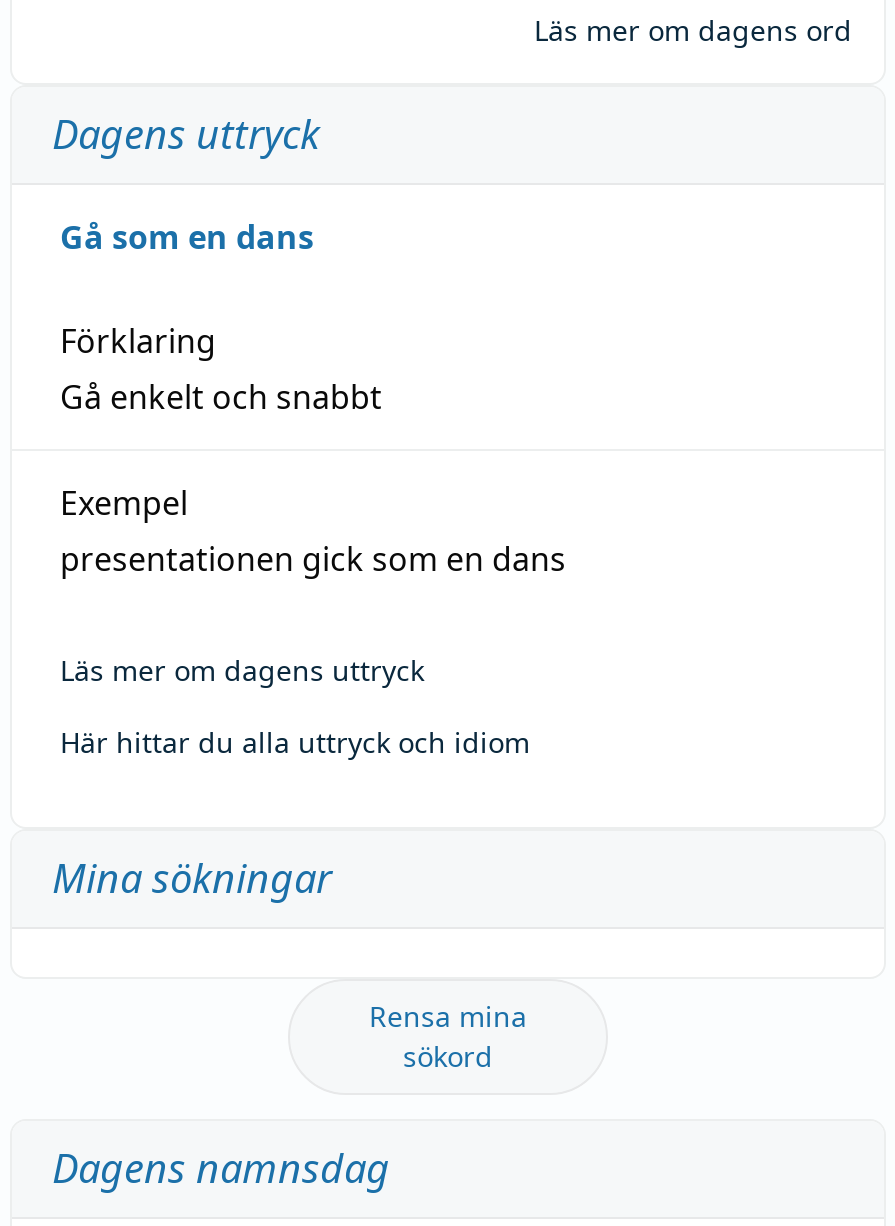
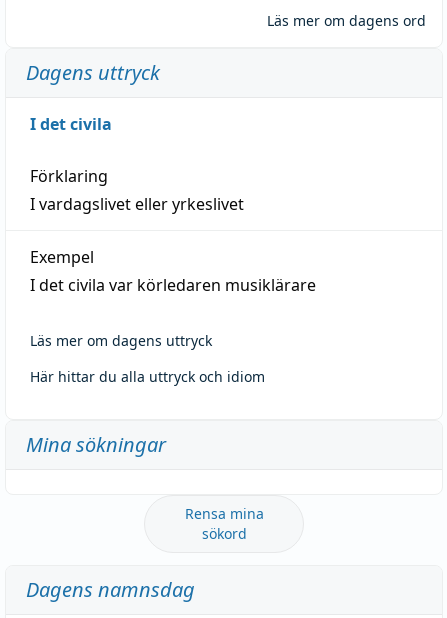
- Gå som en dans
+ I det civila

- Gå enkelt och snabbt
+ I vardagslivet eller yrkeslivet

- presentationen gick som en dans
+ I det civila var körledaren musiklärare
